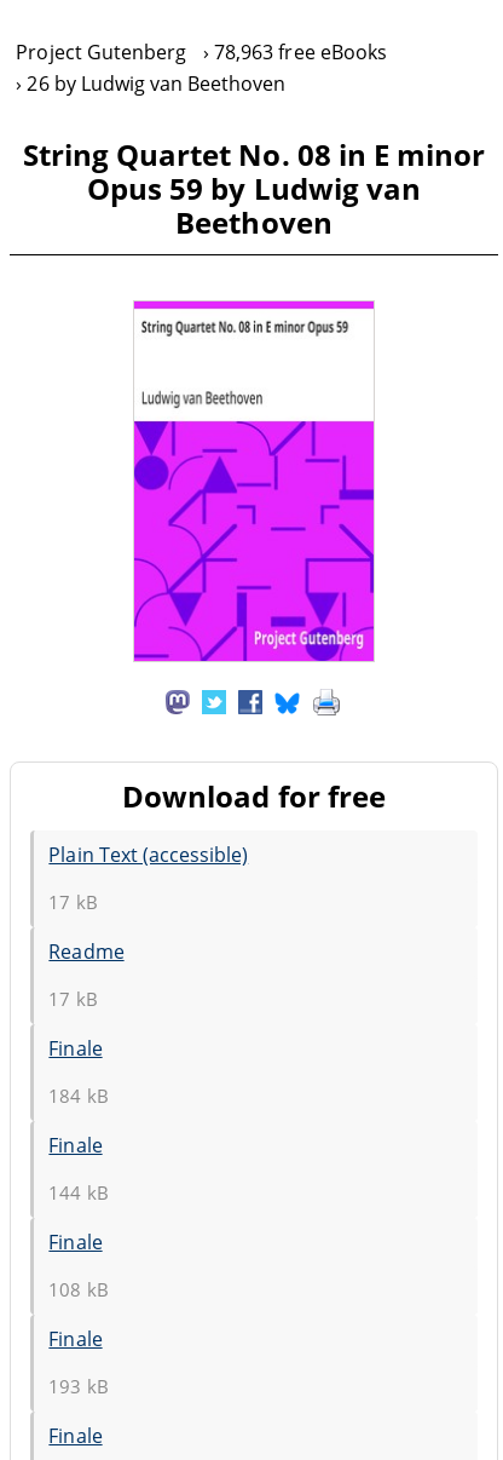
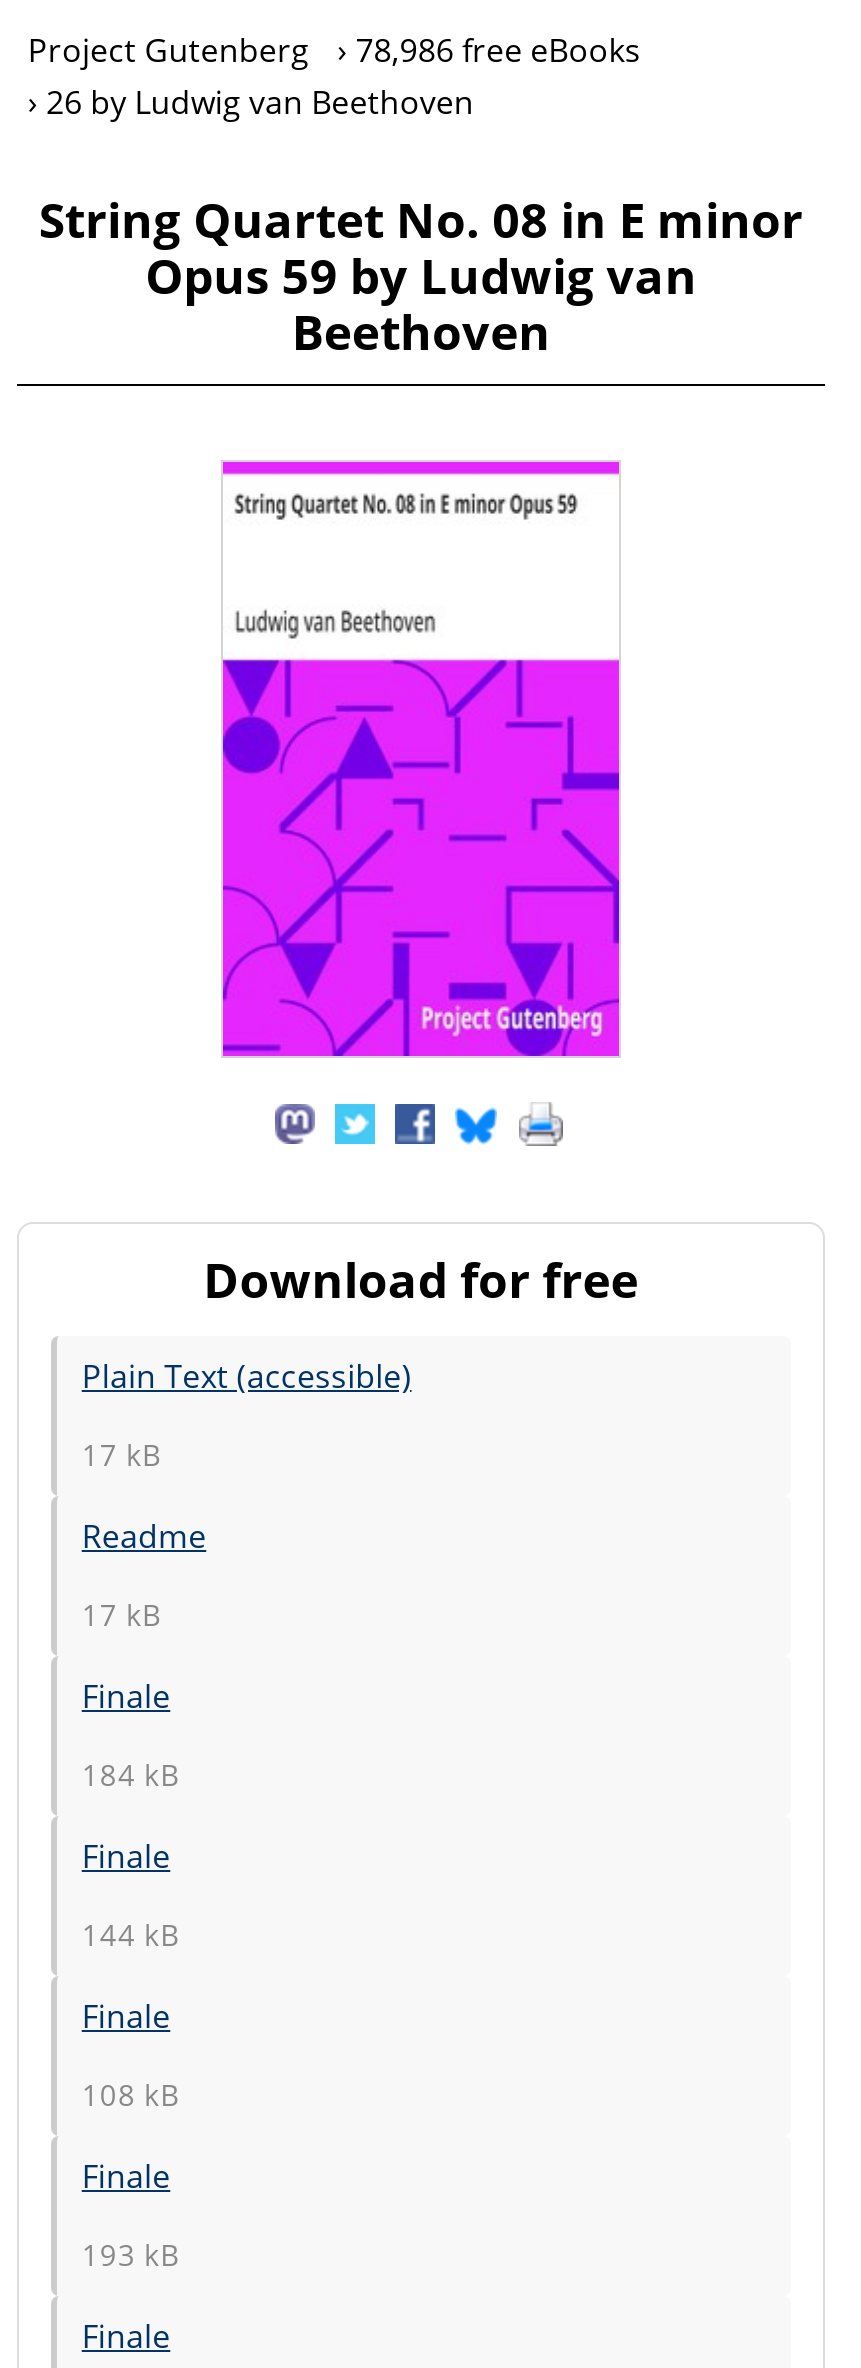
- Project Gutenberg 78,963 free eBooks
+ Project Gutenberg 78,986 free eBooks
